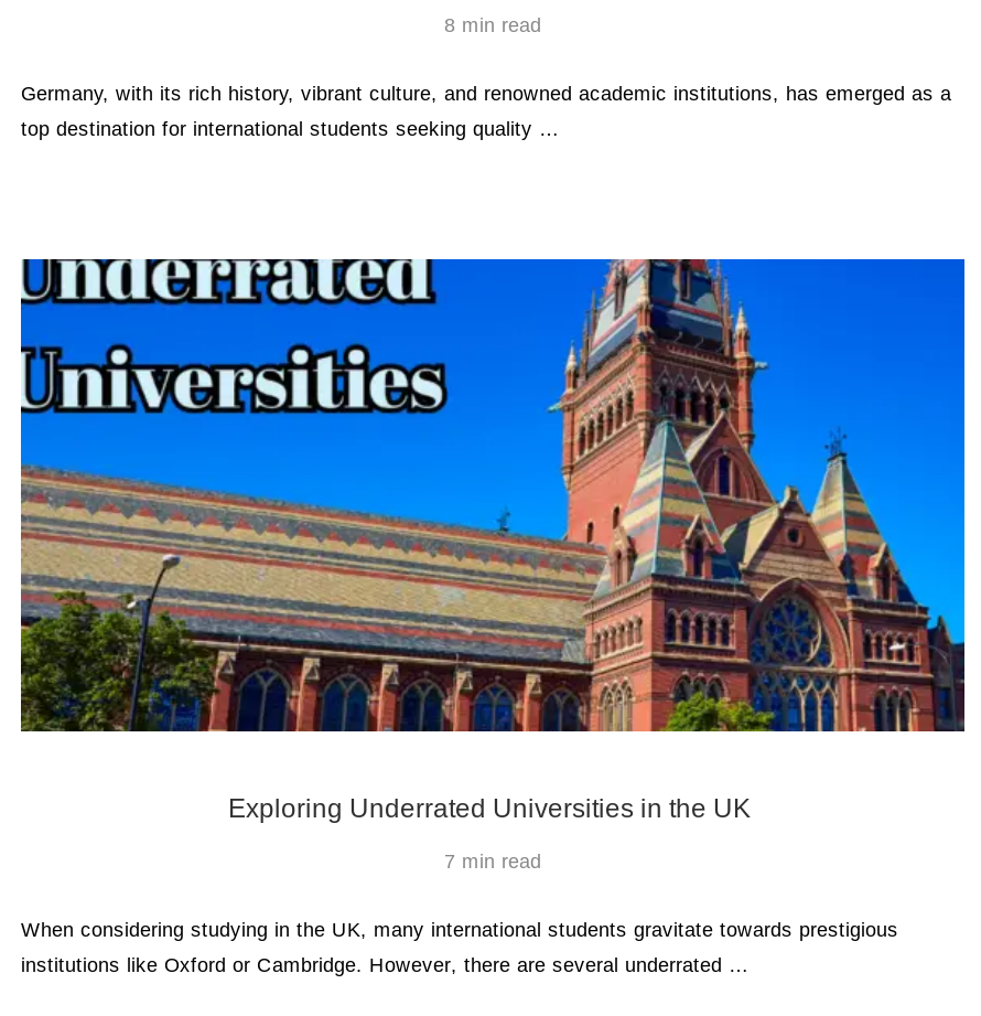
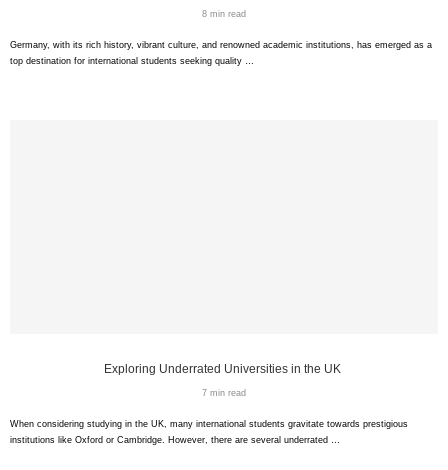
- [image]
